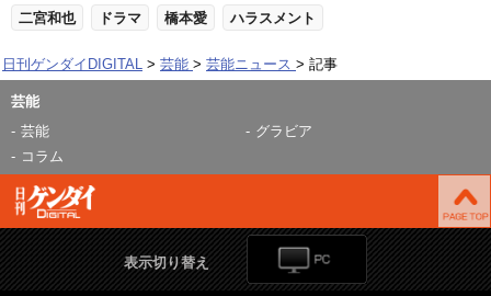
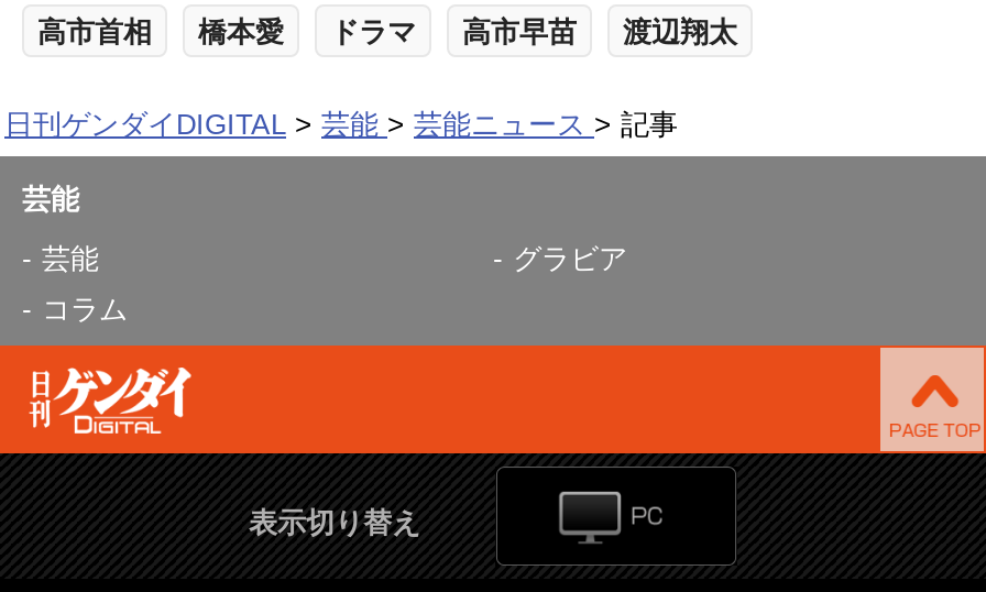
- 二宮和也
+ 高市首相
+ 橋本愛

- 橋本愛
- ハラスメント
+ 高市早苗
+ 渡辺翔太
